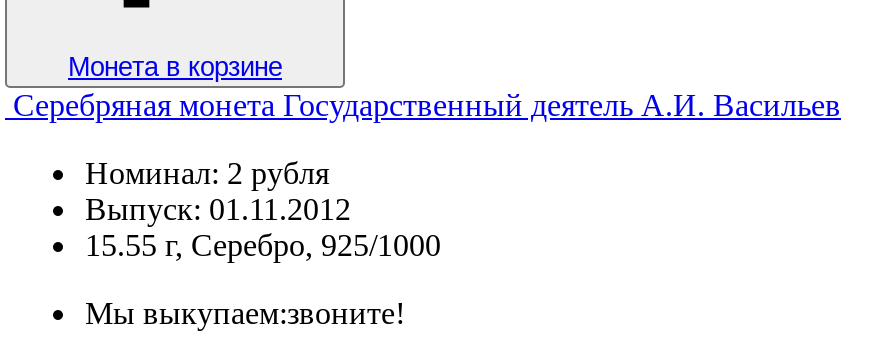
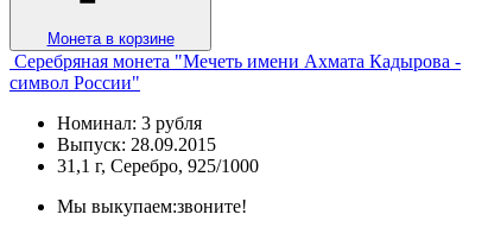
- Серебряная монета Государственный деятель А.И. Васильев
+ Серебряная монета "Мечеть имени Ахмата Кадырова -
+ символ России"

- Номинал: 2 рубля
- Выпуск: 01.11.2012
- 15.55 г, Серебро, 925/1000
+ Номинал: 3 рубля
+ Выпуск: 28.09.2015
+ 31,1 г, Серебро, 925/1000
